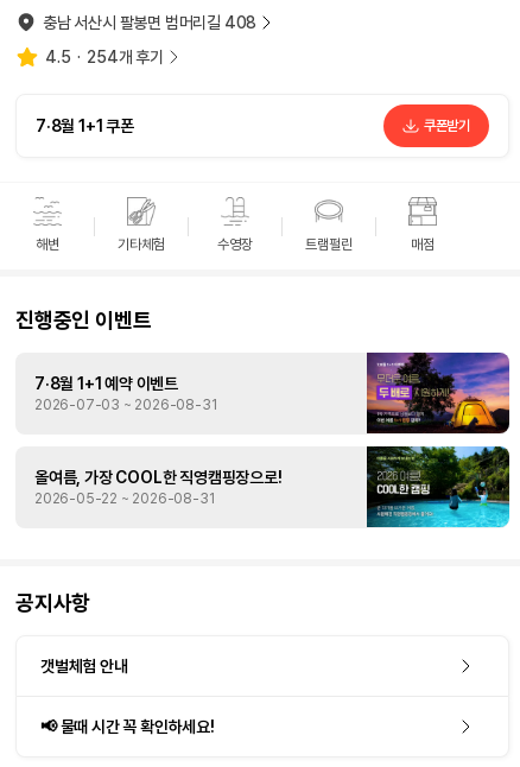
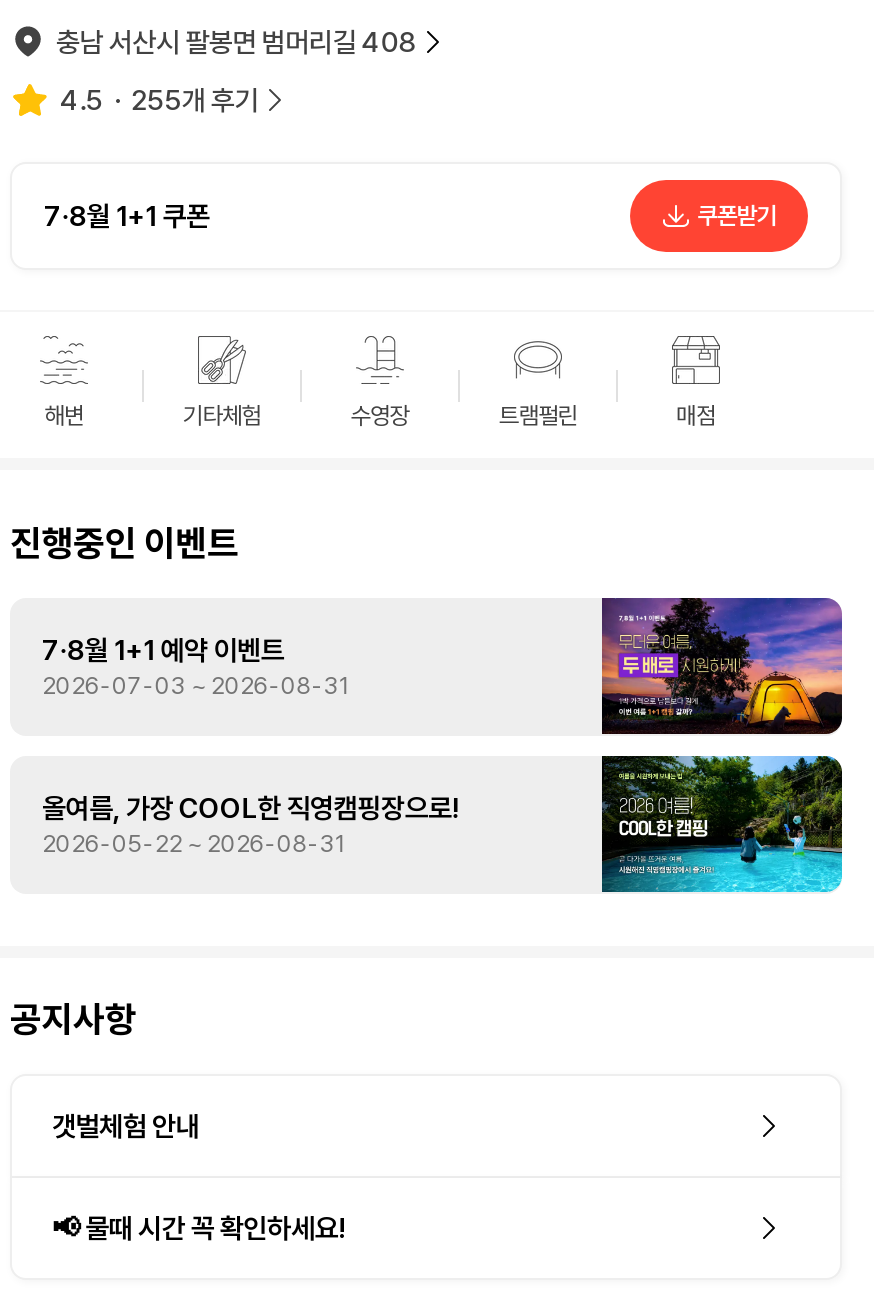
- 4.5 · 254개 후기
+ 4.5 · 255개 후기
